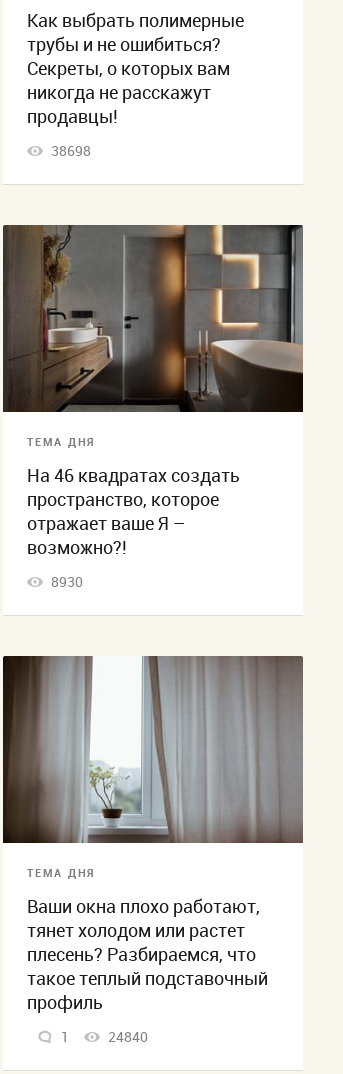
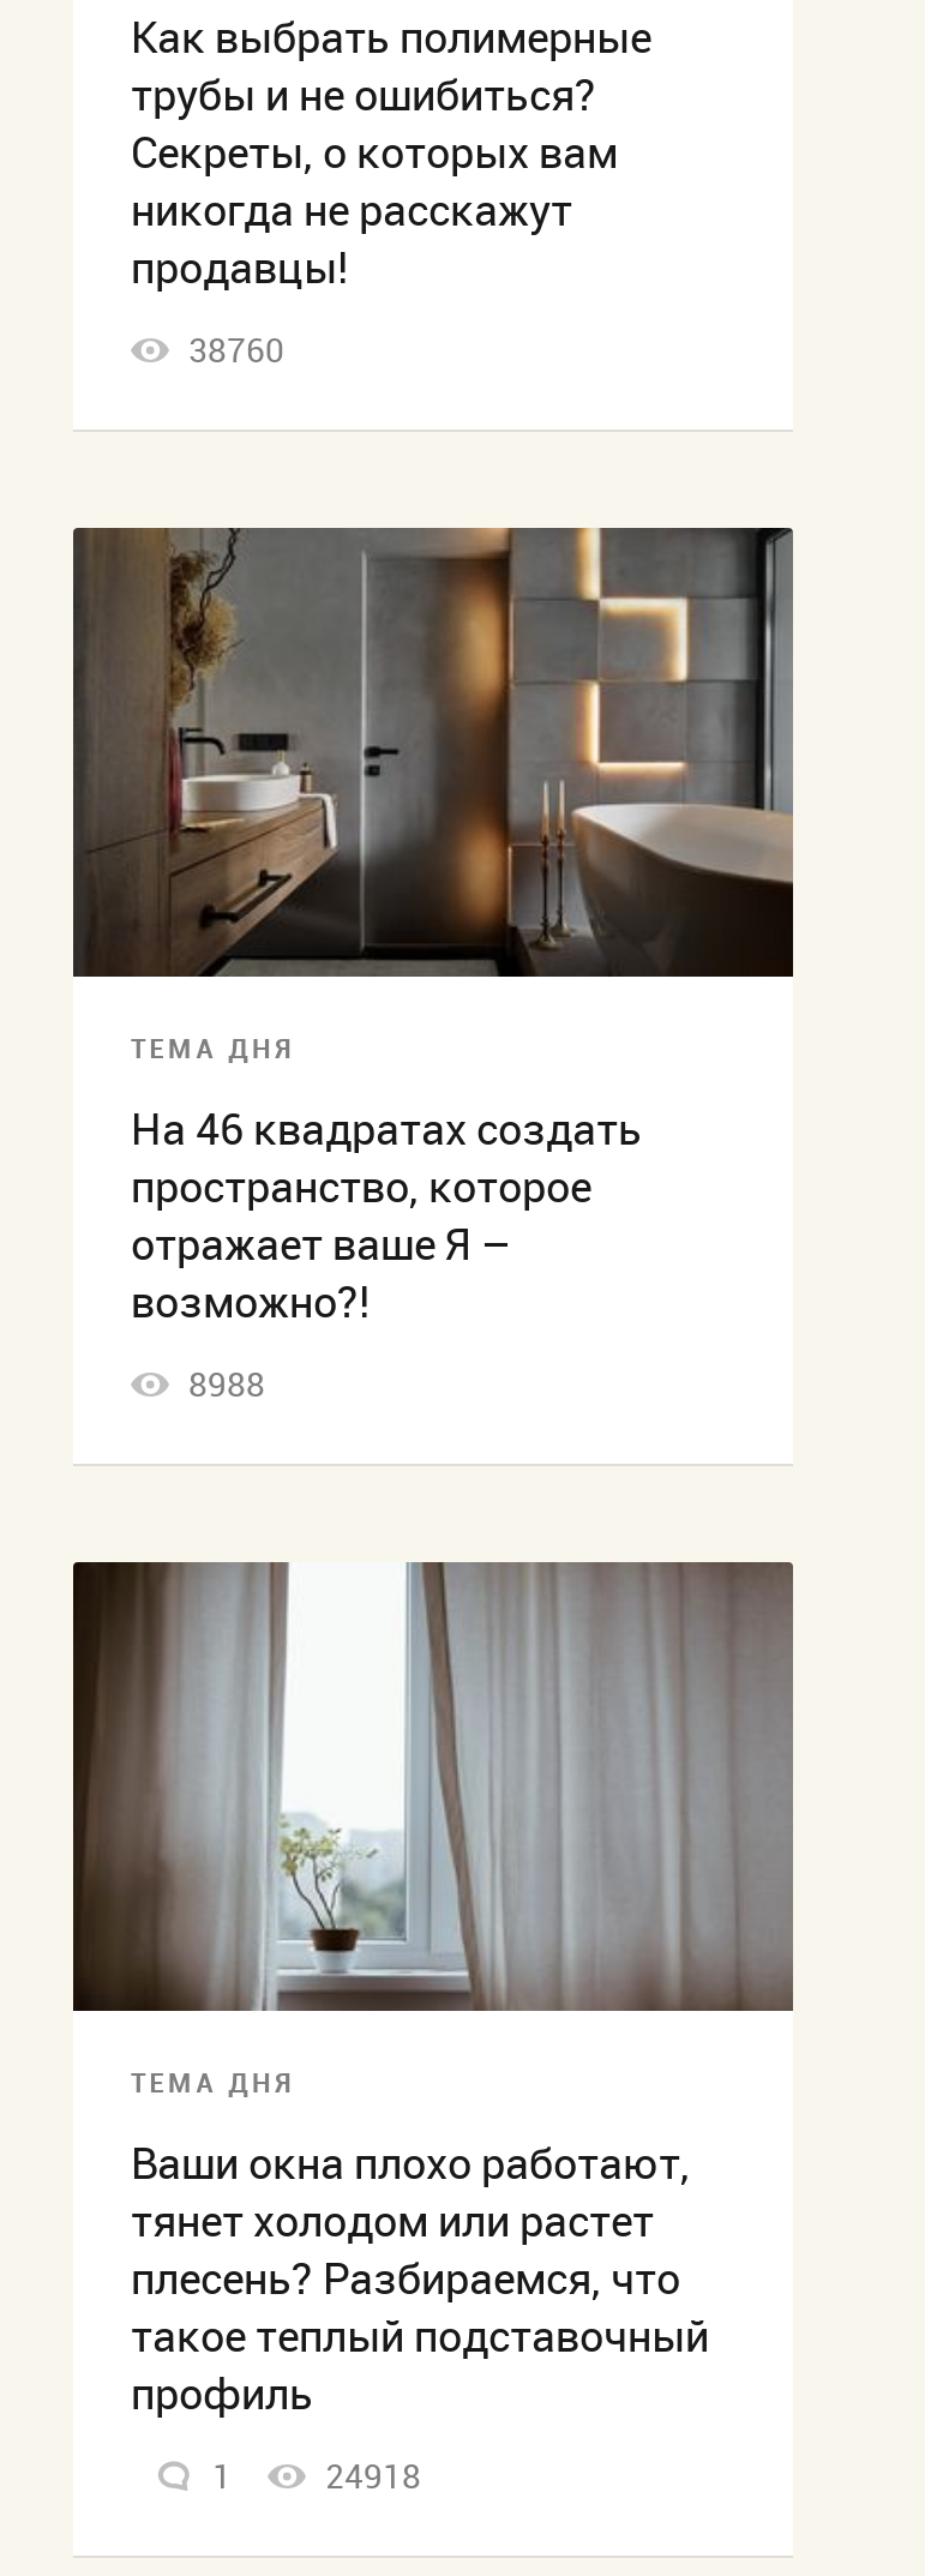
- 38698
+ 38760

- 8930
+ 8988

- 24840
+ 24918
